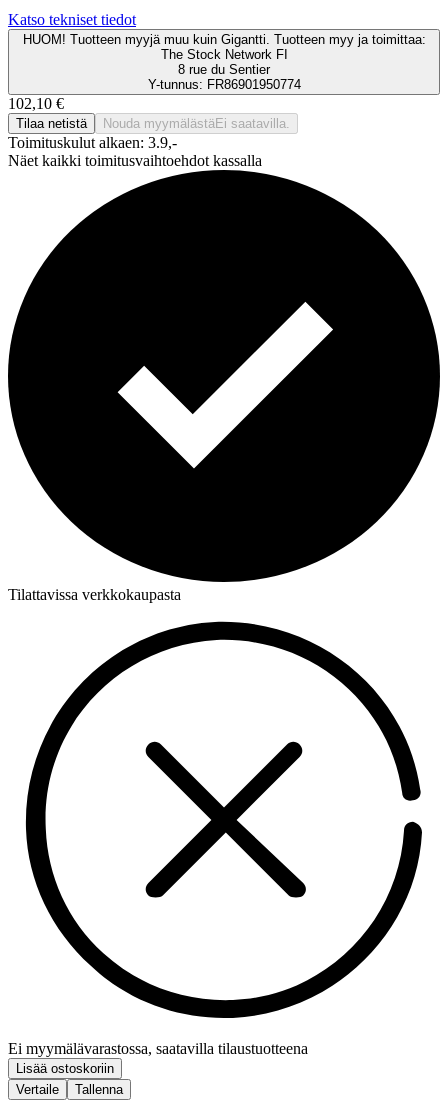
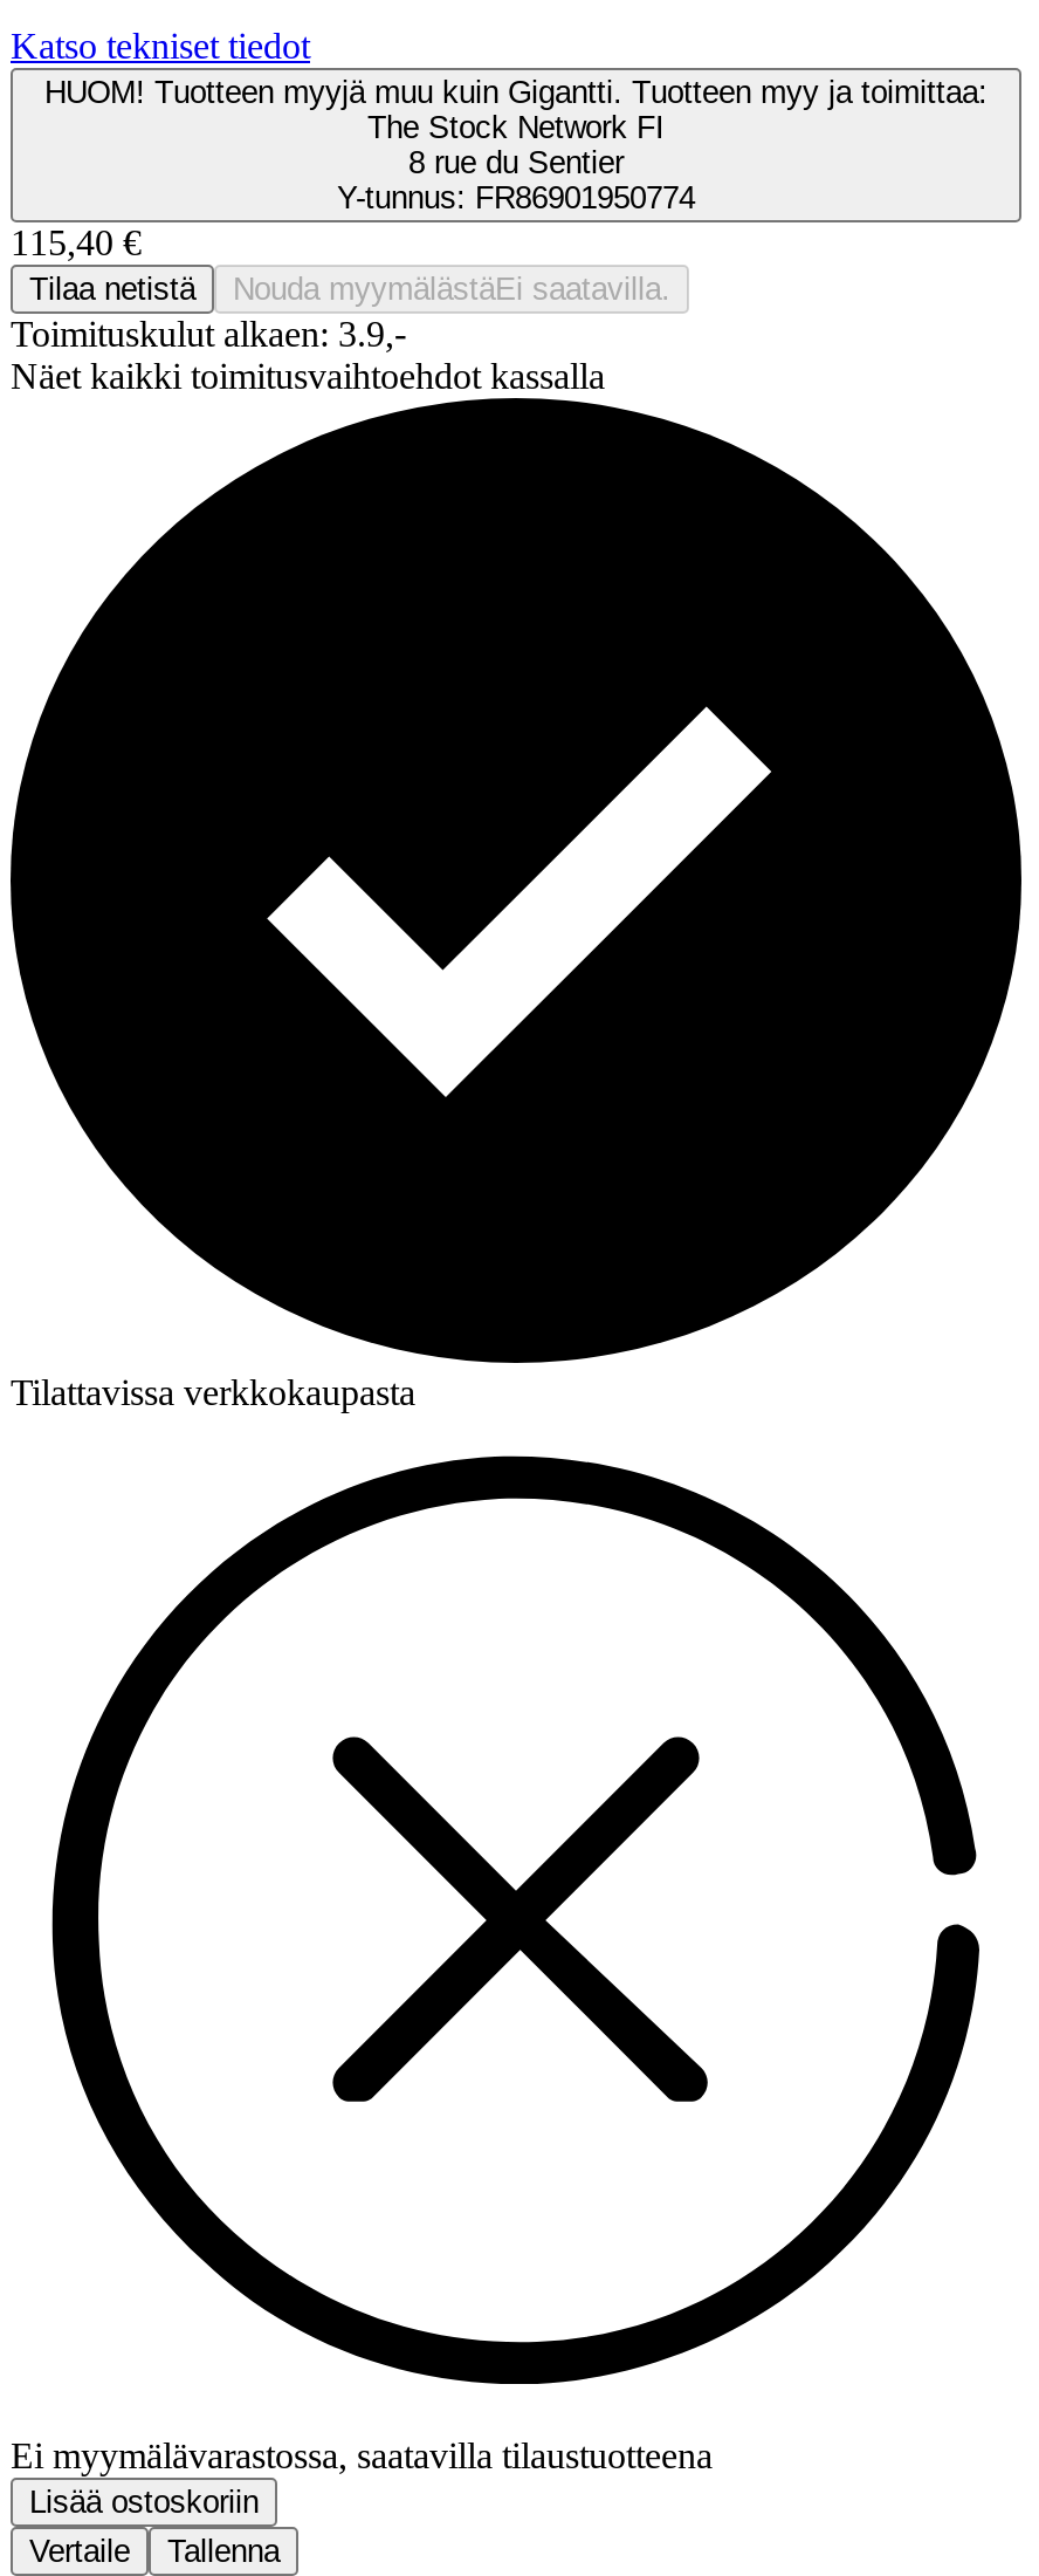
- 102,10 €
+ 115,40 €
